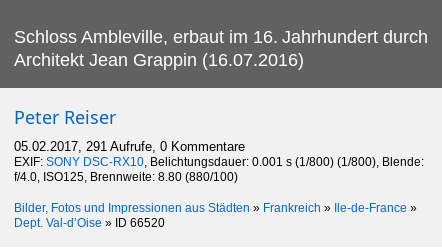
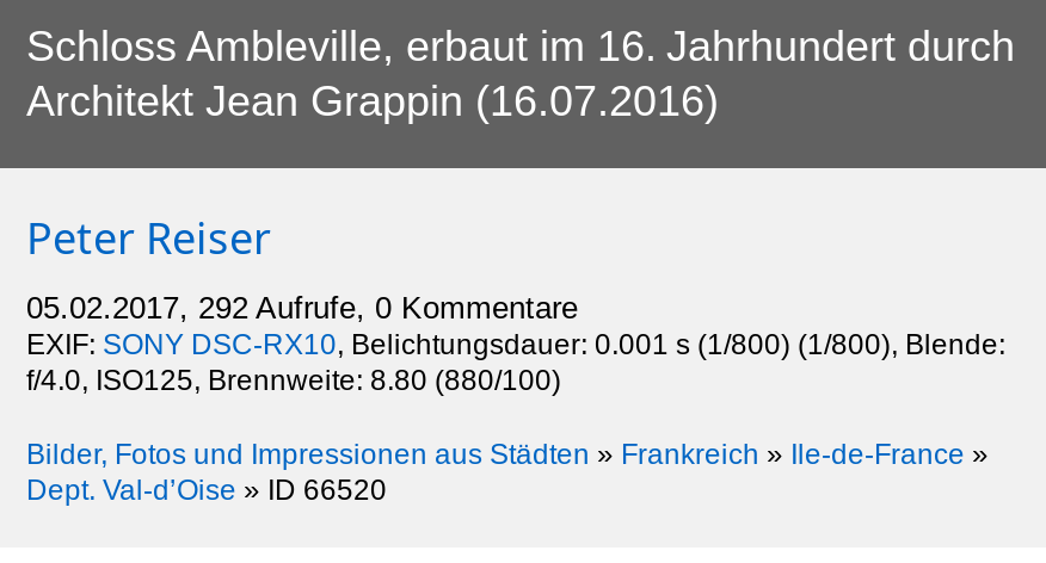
- 05.02.2017, 291 Aufrufe, 0 Kommentare
+ 05.02.2017, 292 Aufrufe, 0 Kommentare
